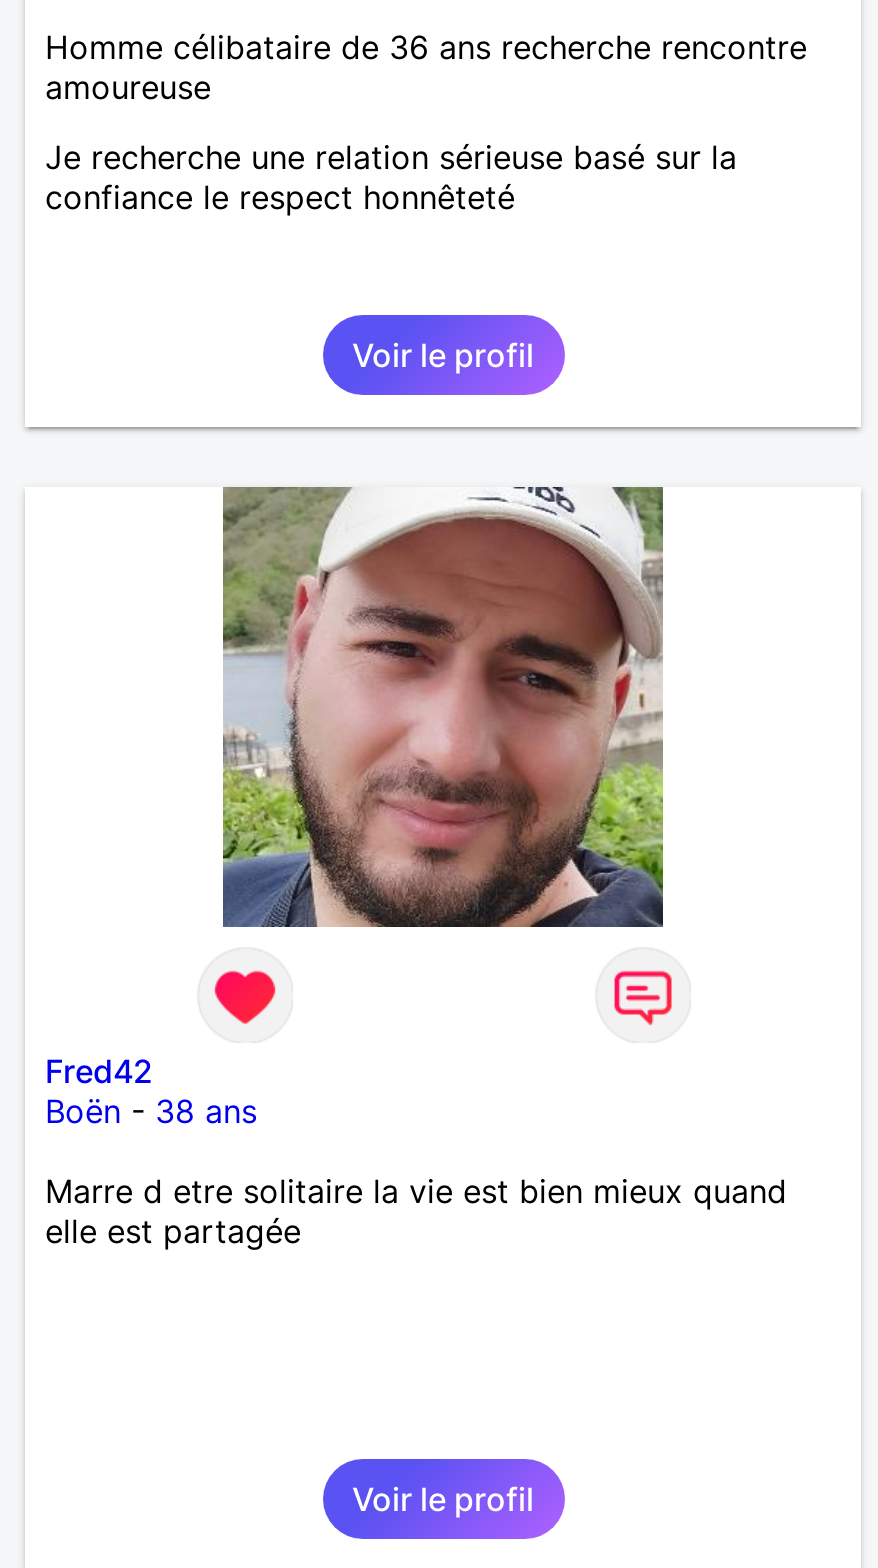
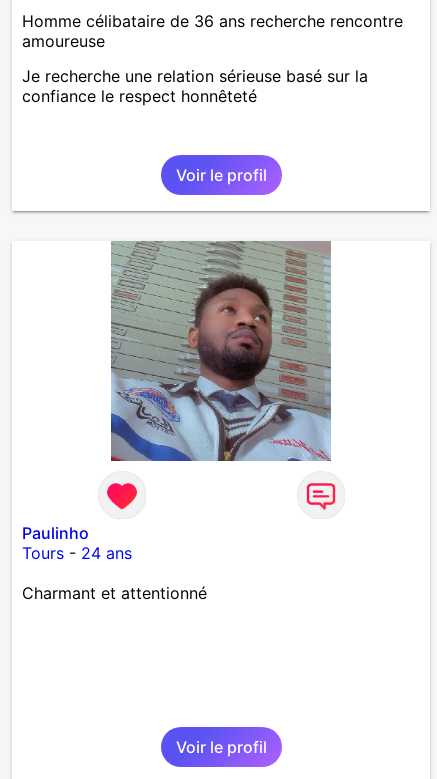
- [image]
+ [image]

- Fred42
- Boën - 38 ans
+ Paulinho
+ Tours - 24 ans

- Marre d etre solitaire la vie est bien mieux quand
- elle est partagée
+ Charmant et attentionné
